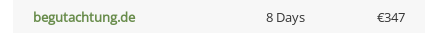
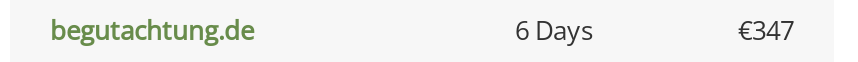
- 8 Days
+ 6 Days
